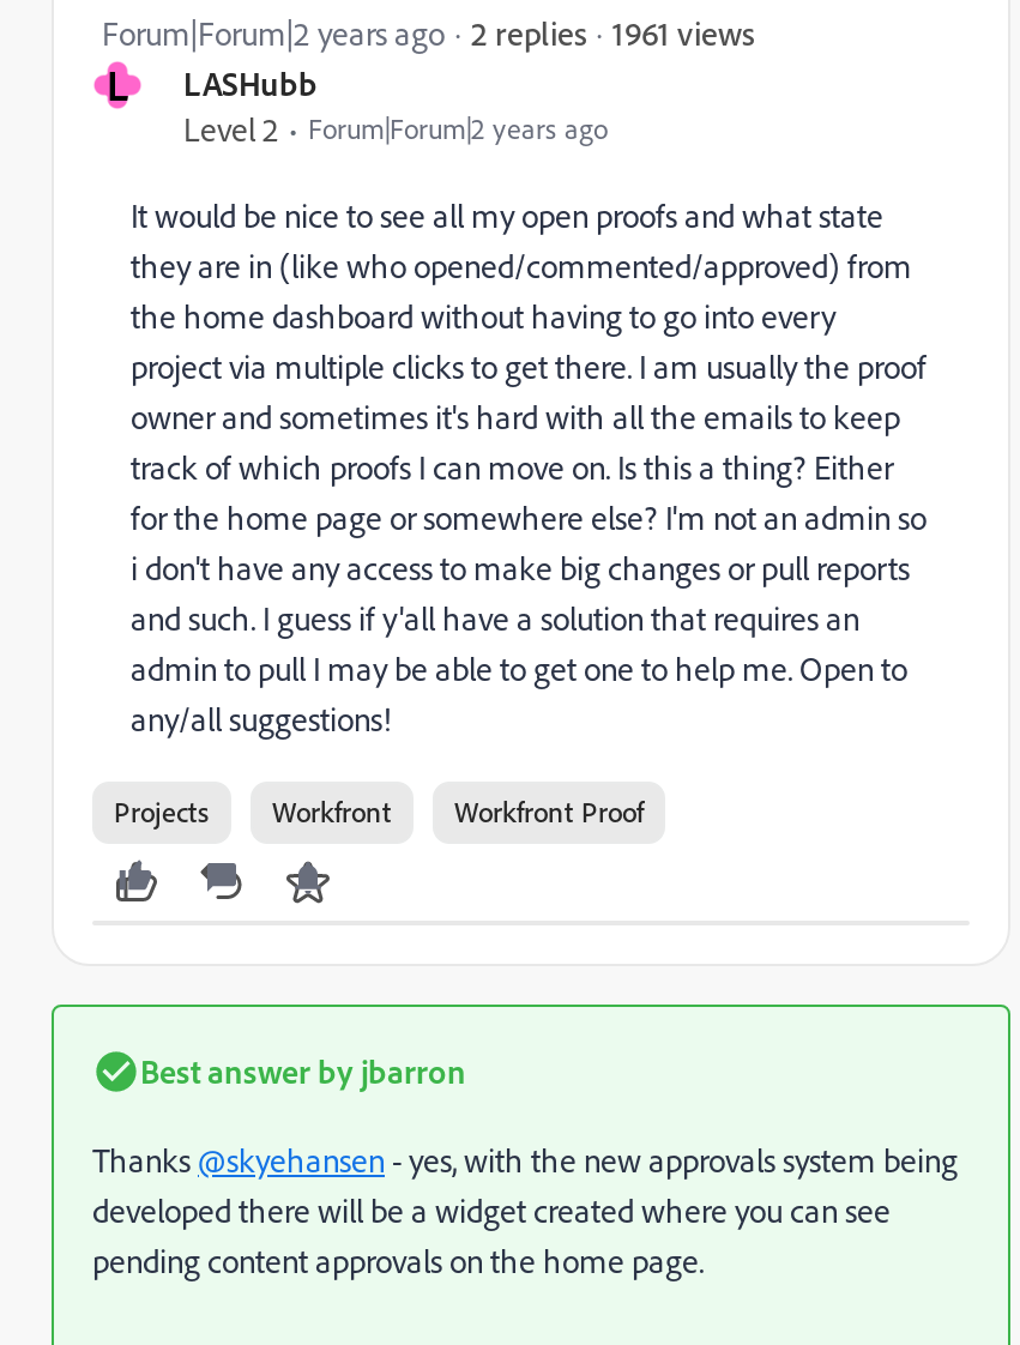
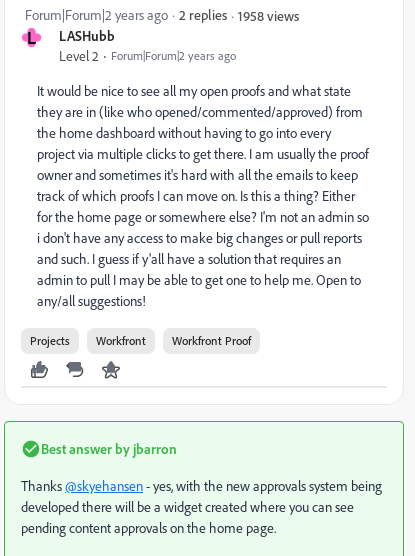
- 1961 views
+ 1958 views
